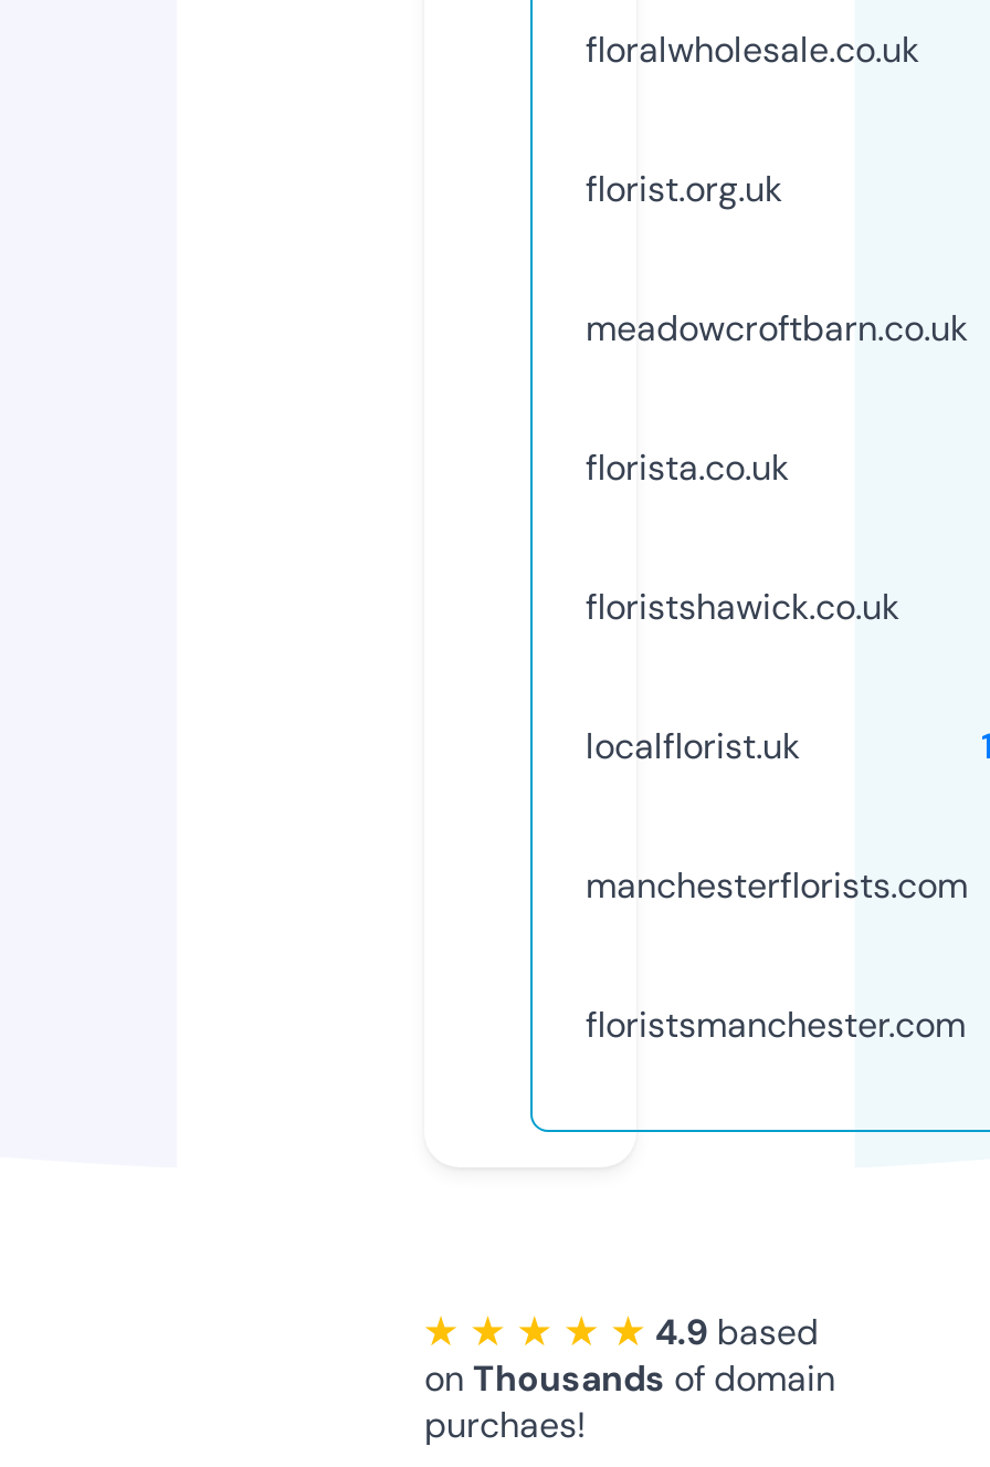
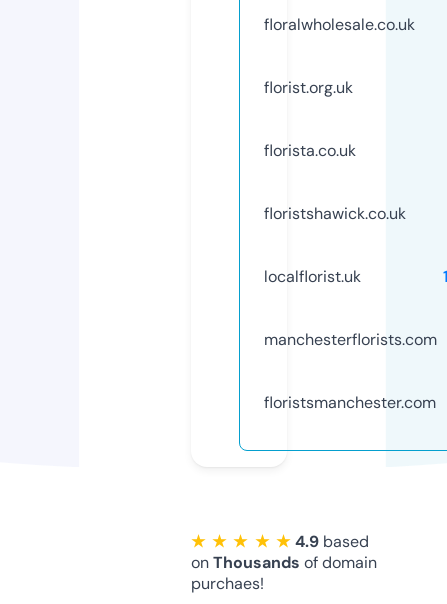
- meadowcroftbarn.co.uk
